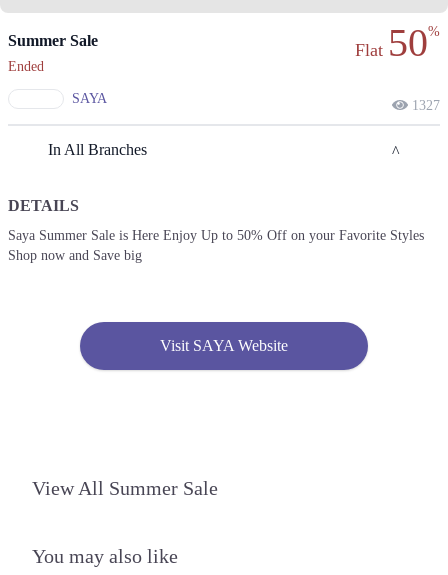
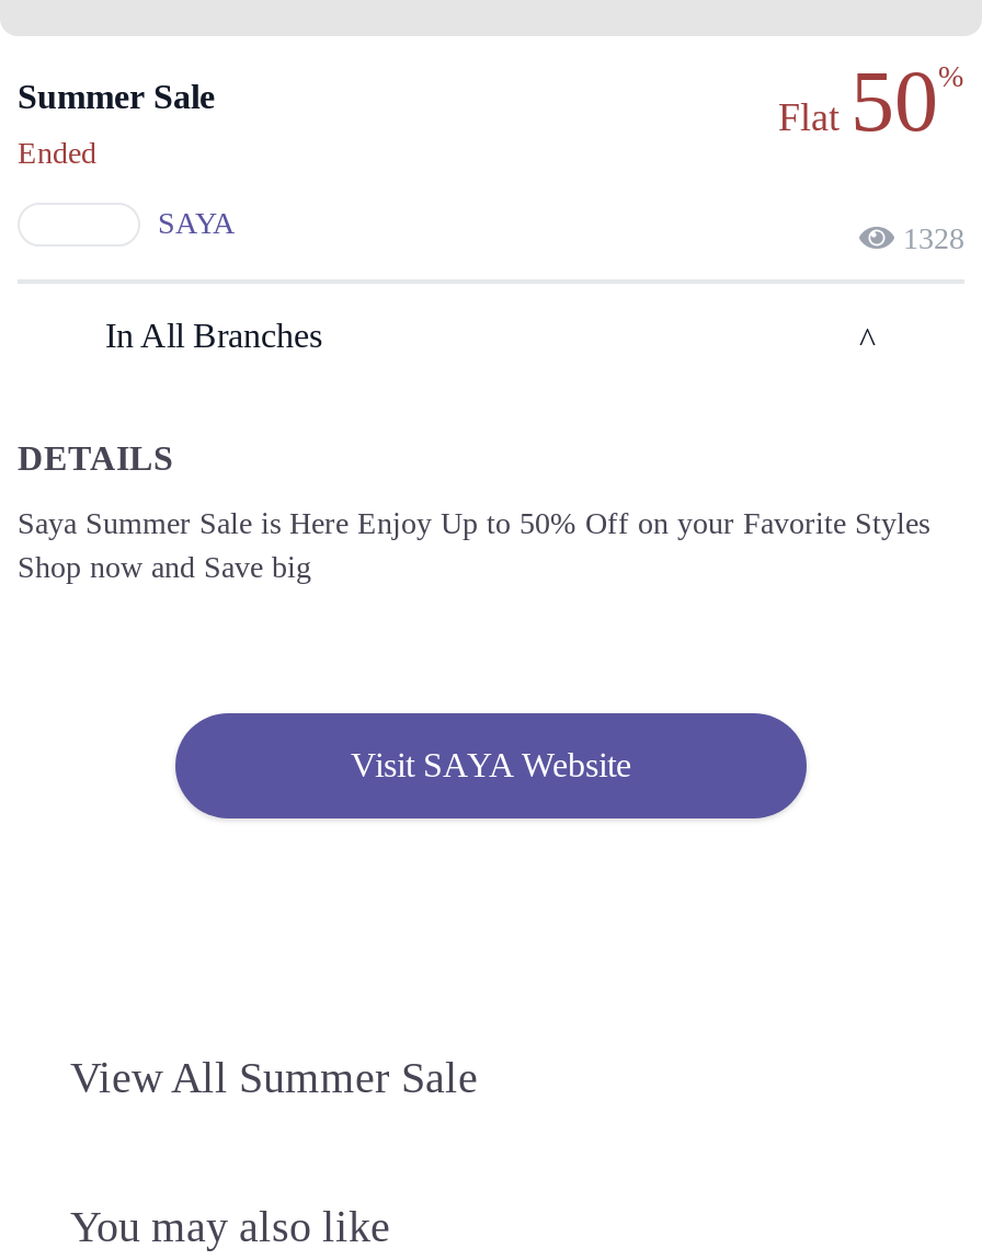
- 1327
+ 1328
